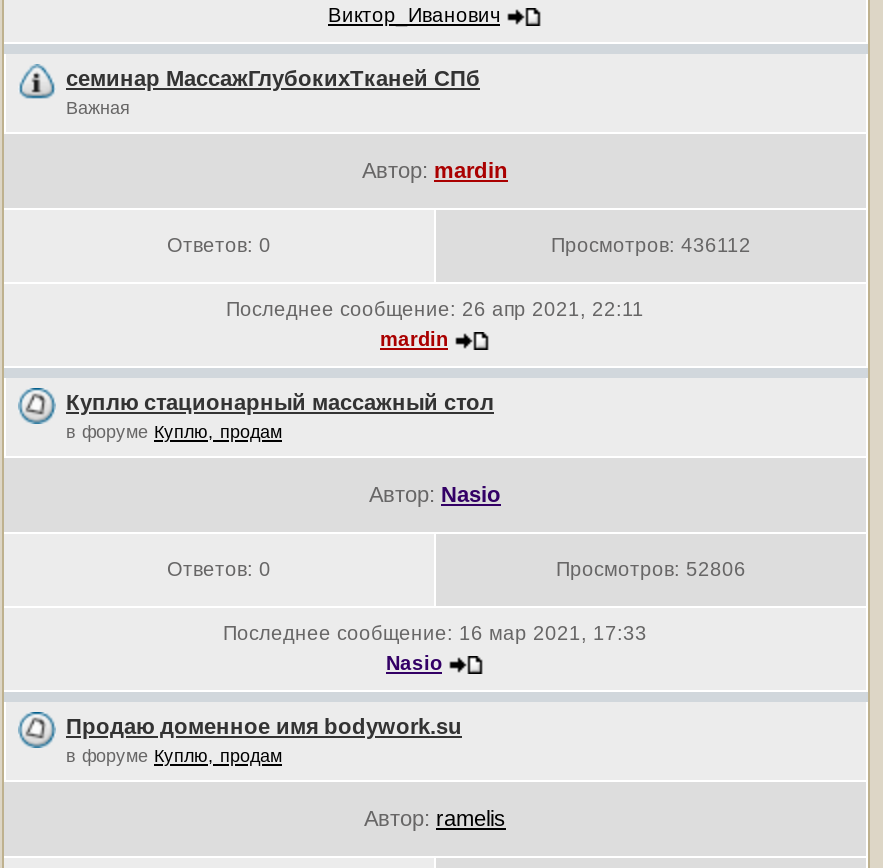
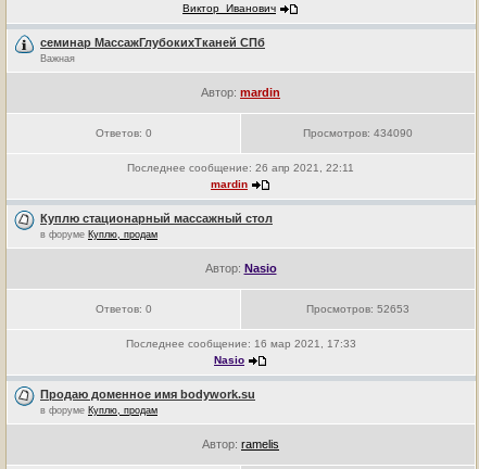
- Просмотров: 436112
+ Просмотров: 434090

- Просмотров: 52806
+ Просмотров: 52653
